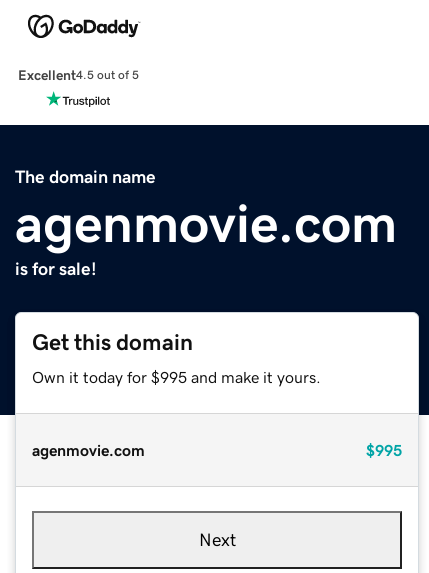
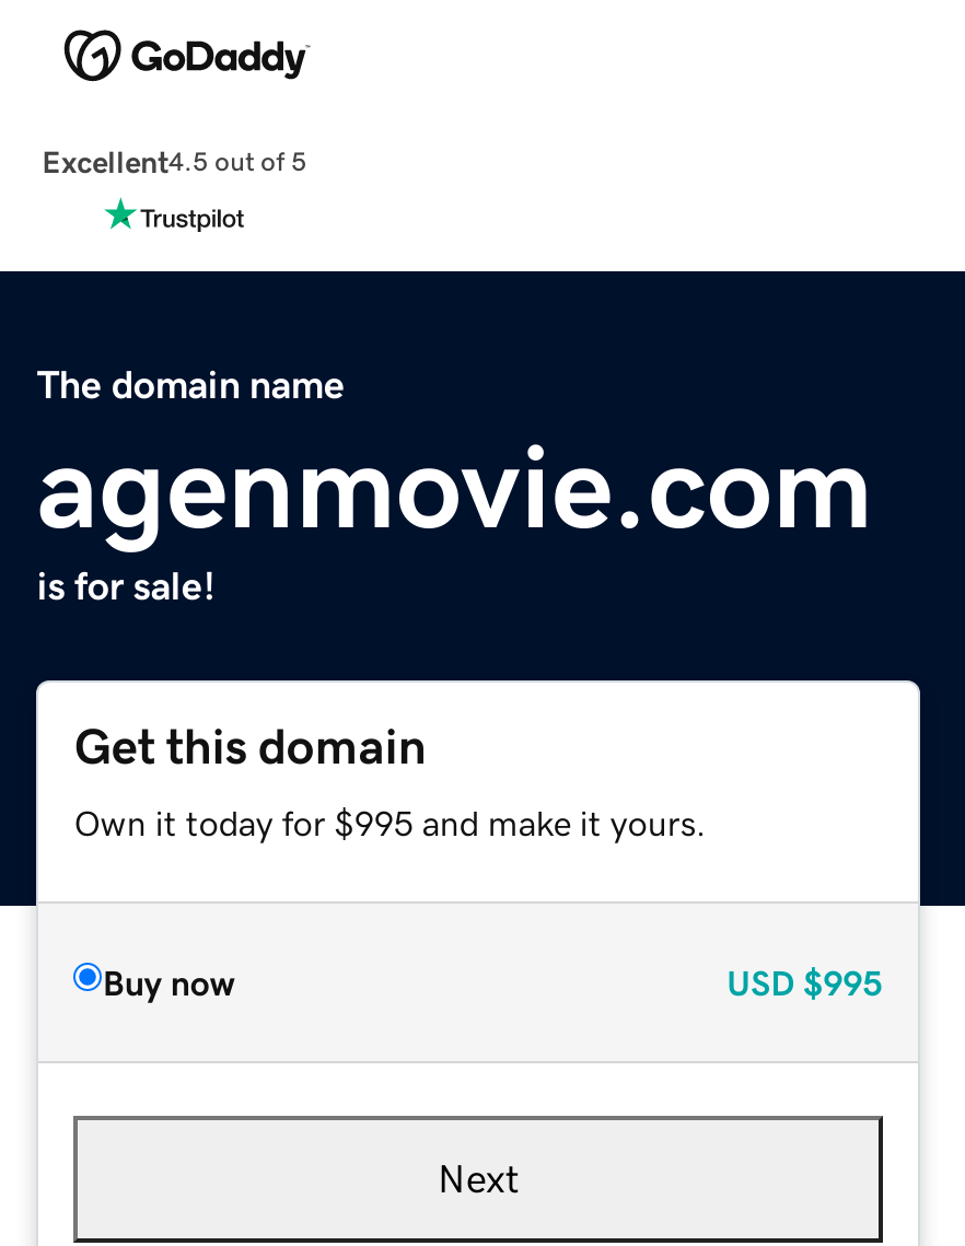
- agenmovie.com
- $995
+ Buy now
+ USD $995
